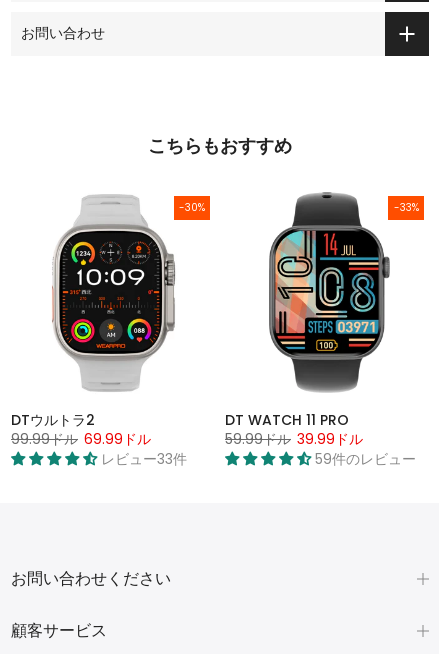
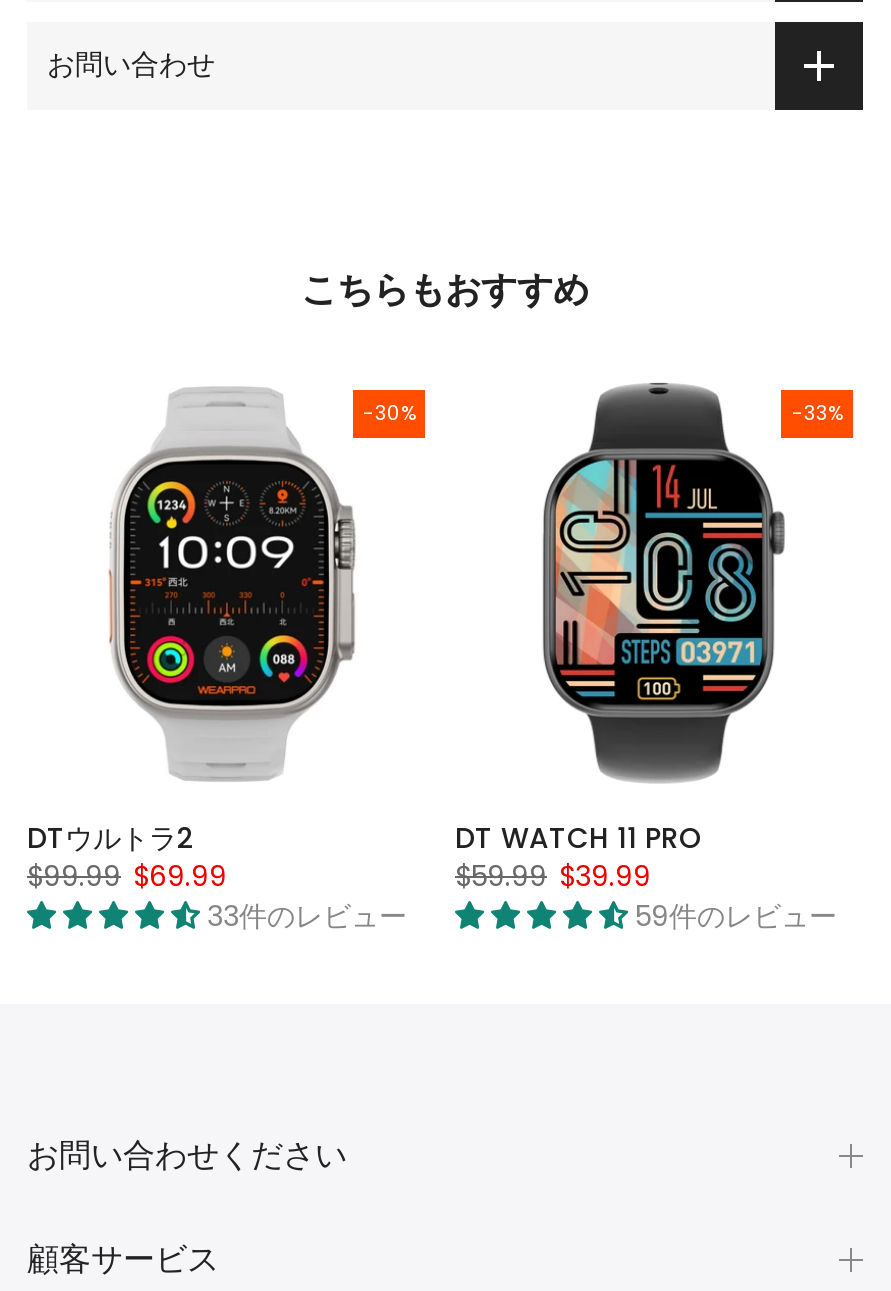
- 99.99ドル 69.99ドル
- レビュー33件
+ $99.99 $69.99
+ 33件のレビュー

- 59.99ドル 39.99ドル
+ $59.99 $39.99
